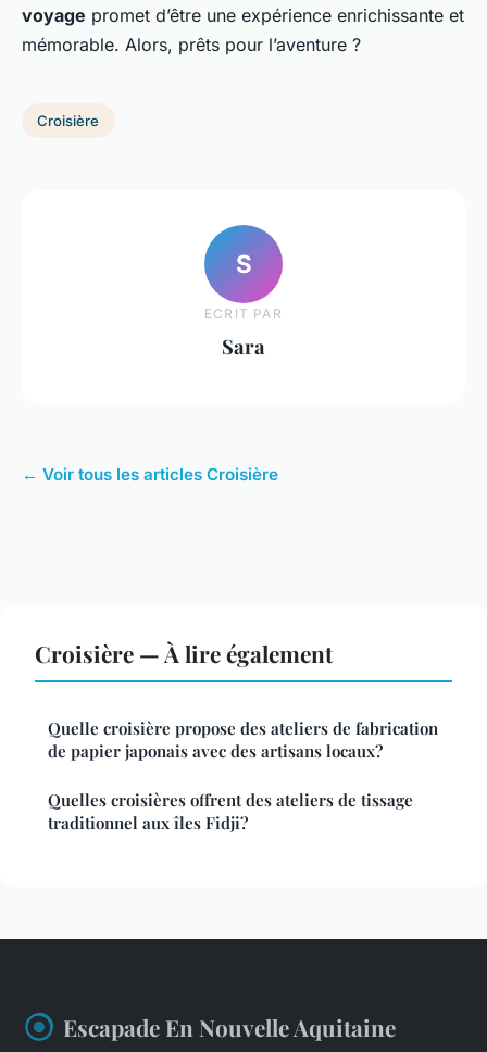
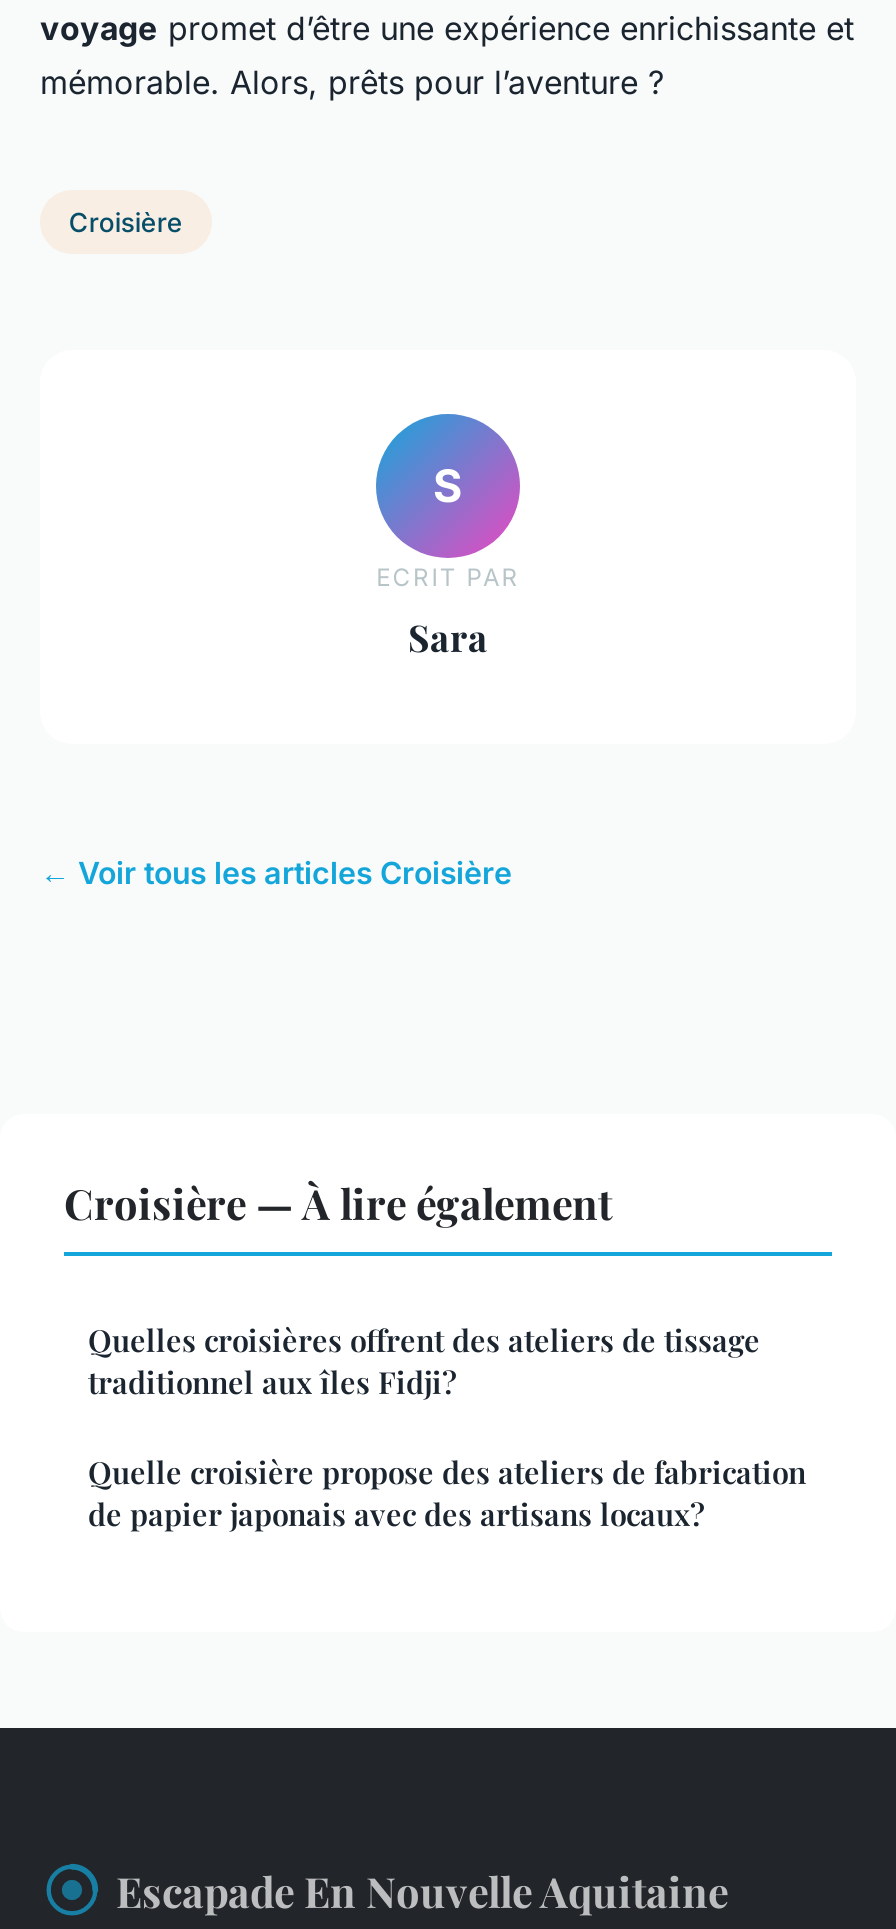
moved down: Quelle croisière propose des ateliers de fabrication | de papier japonais avec des artisans locaux?

moved up: Quelles croisières offrent des ateliers de tissage | traditionnel aux îles Fidji?
